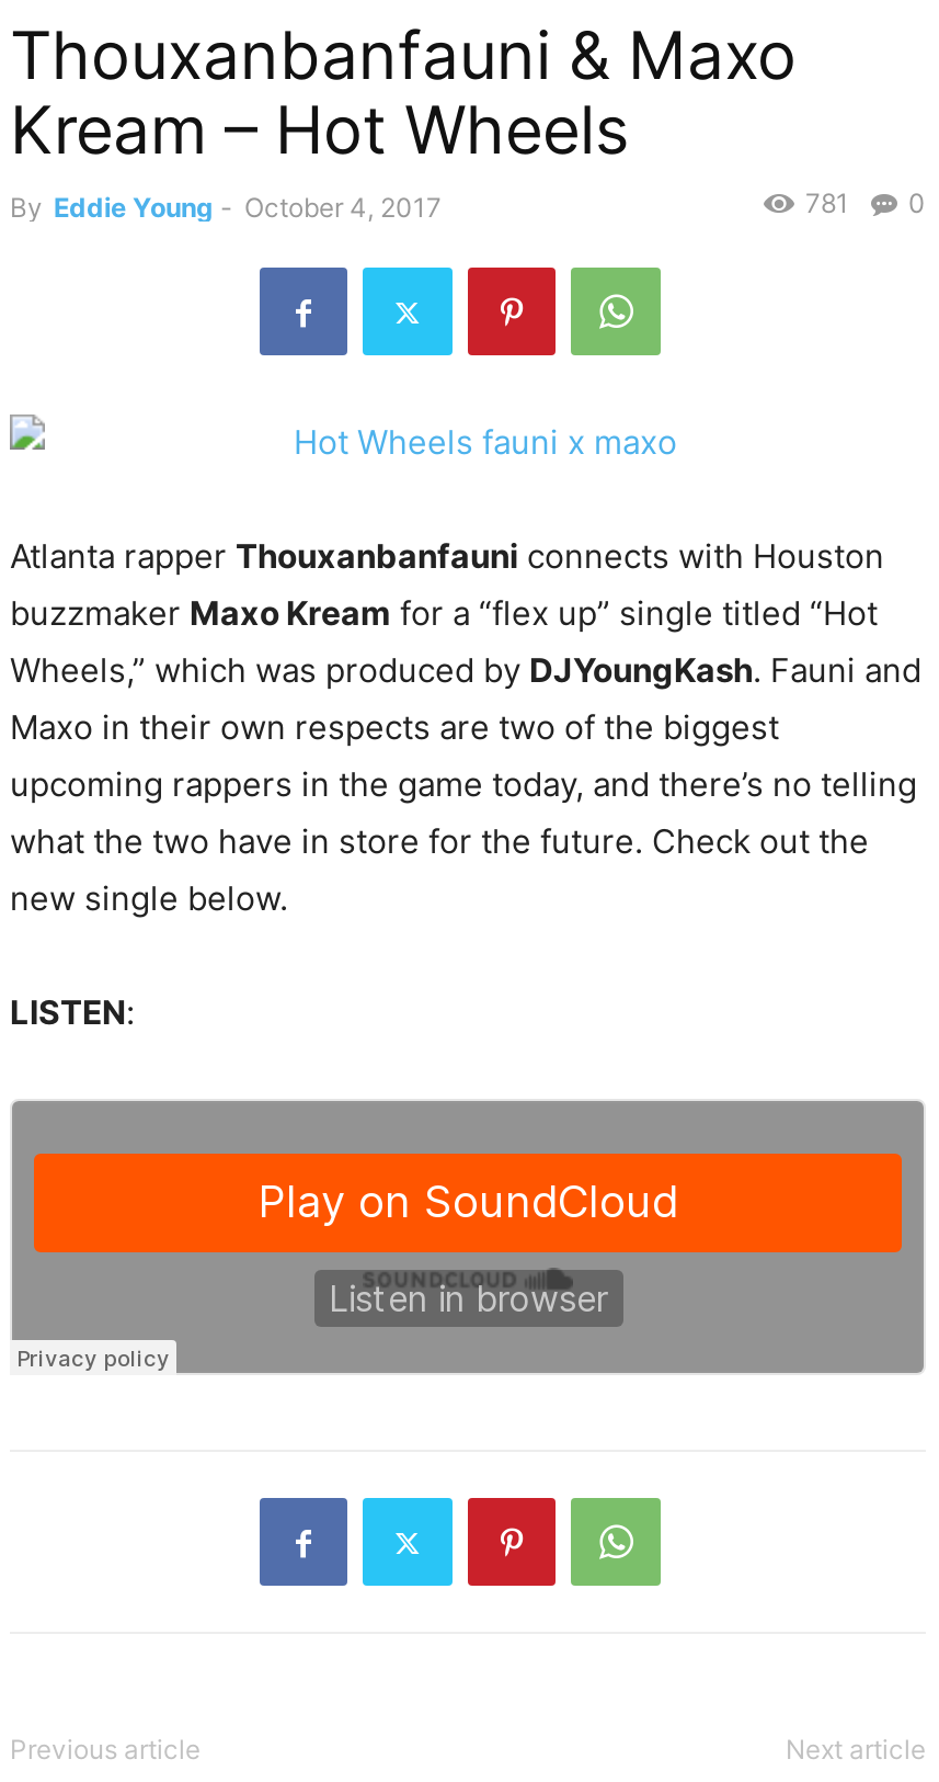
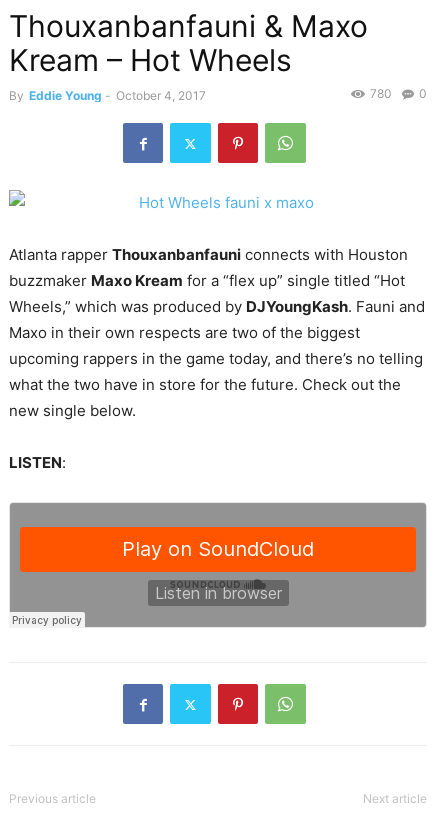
- 781 0
+ 780 0
